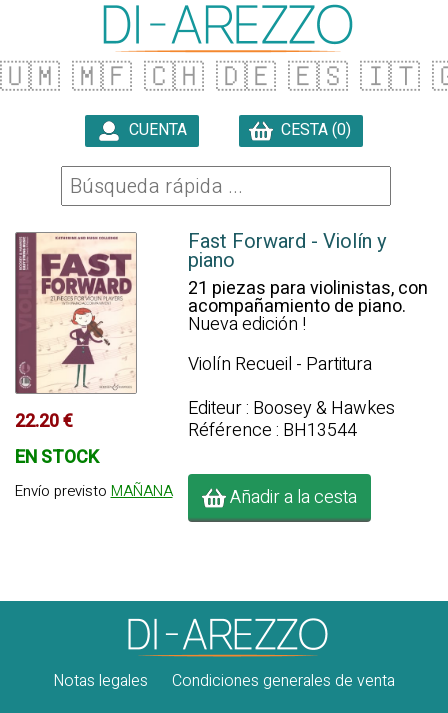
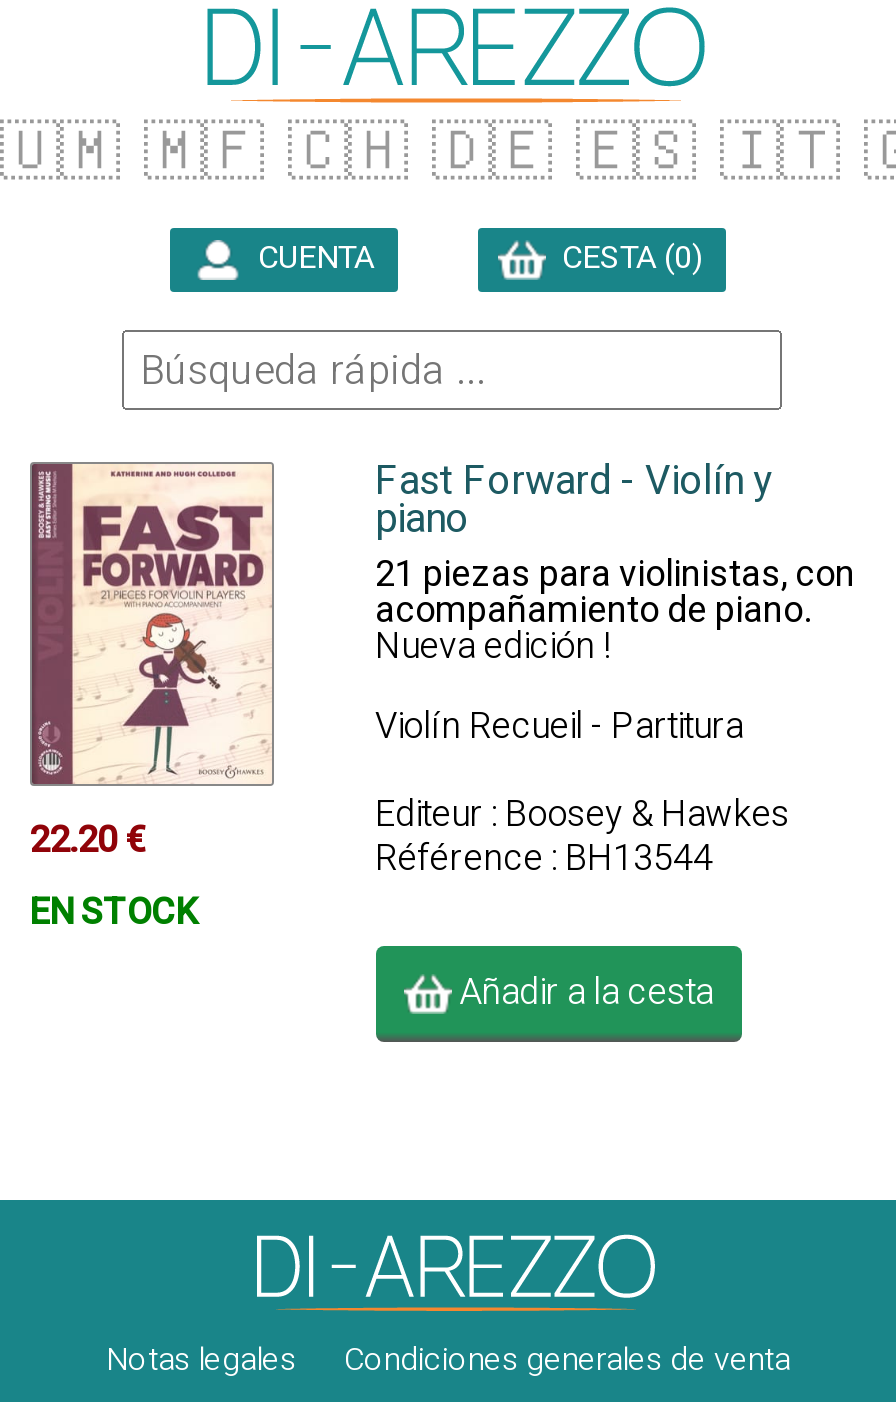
- Envío previsto MAÑANA
